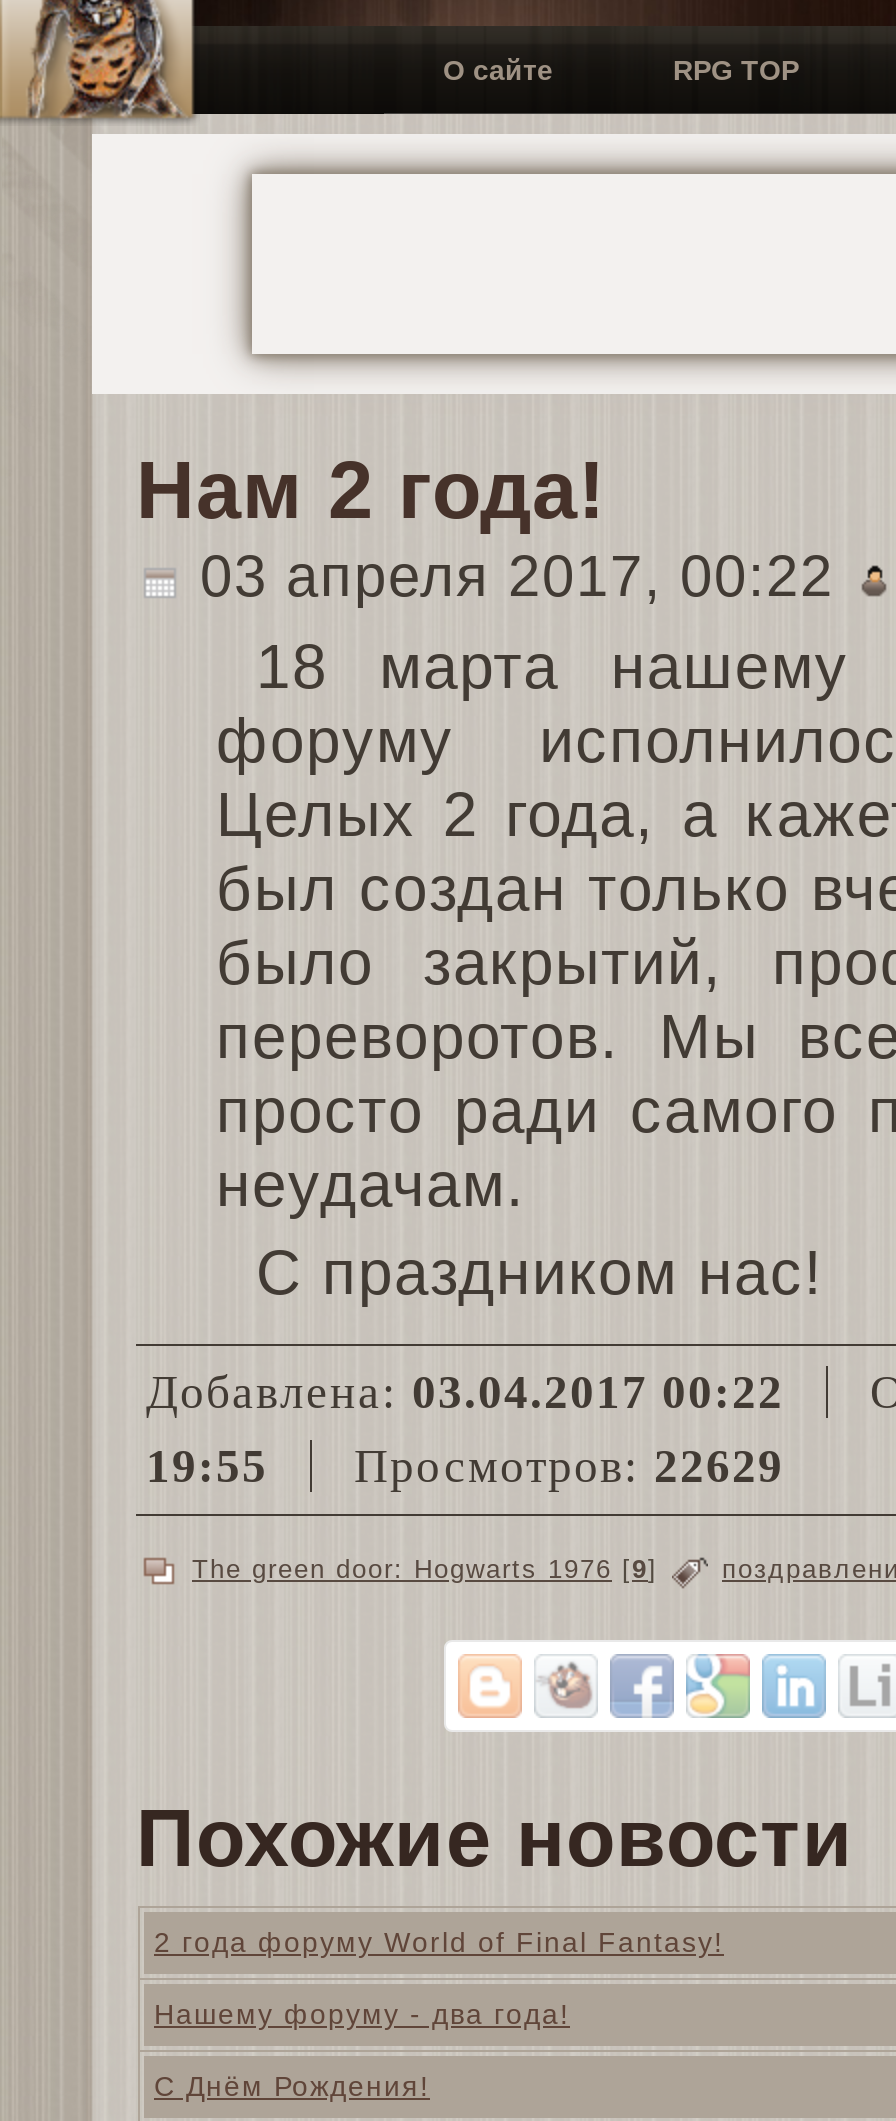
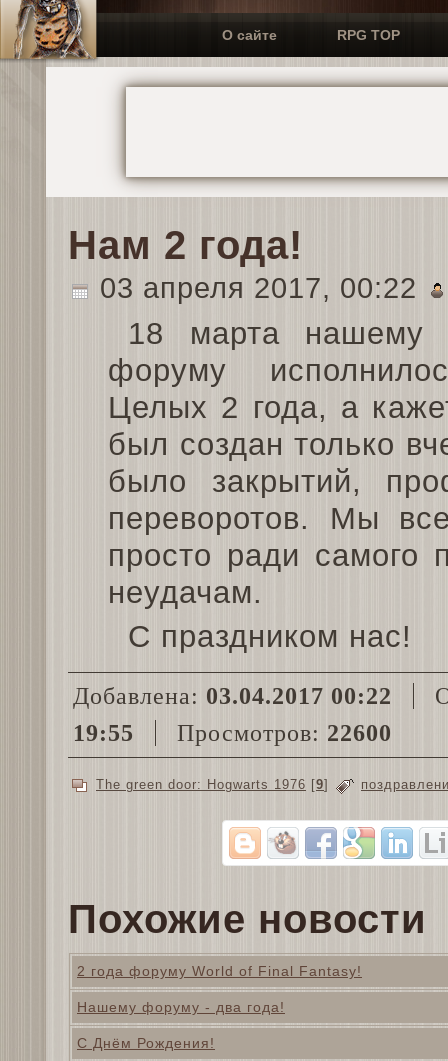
- 19:55 Просмотров: 22629
+ 19:55 Просмотров: 22600
